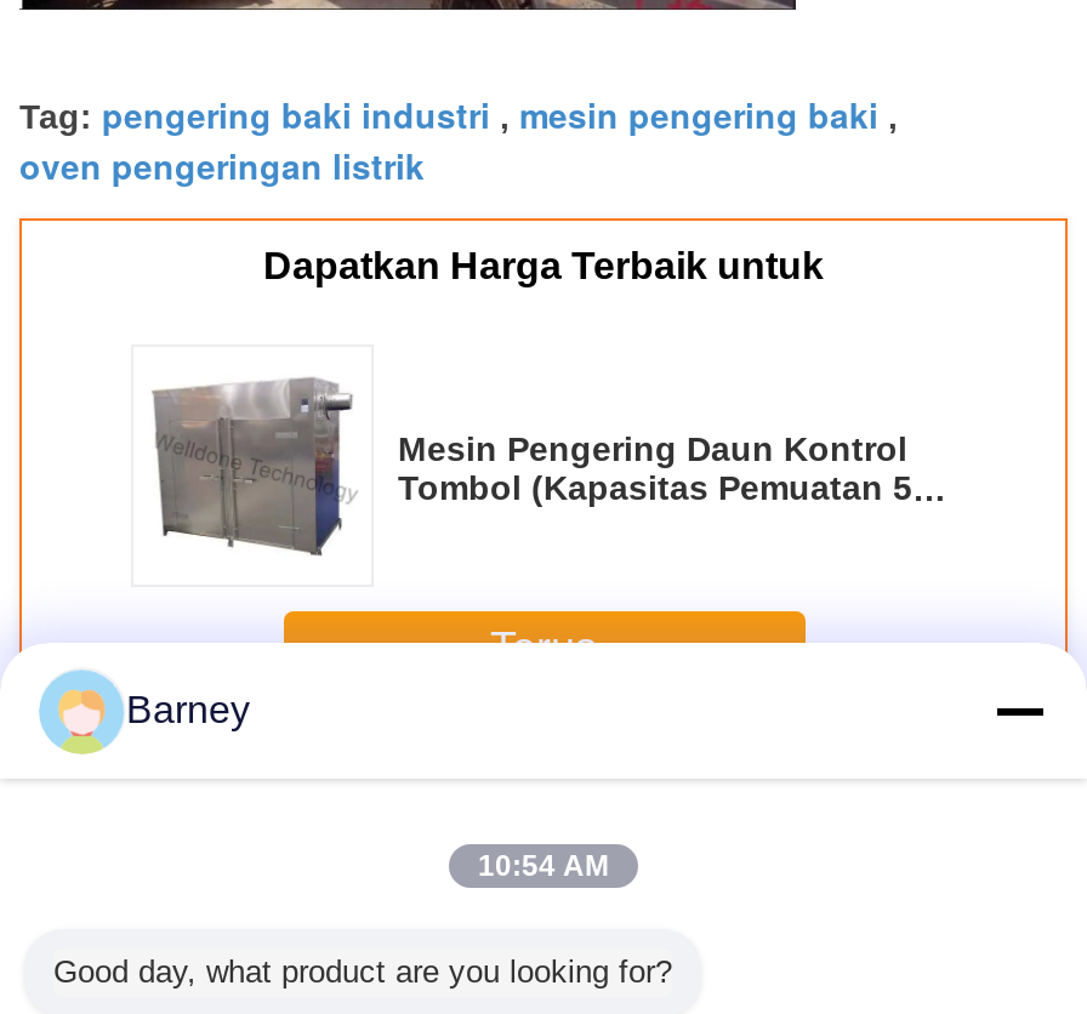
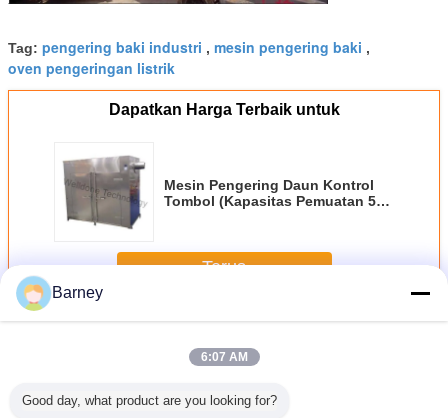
- 10:54 AM
+ 6:07 AM
